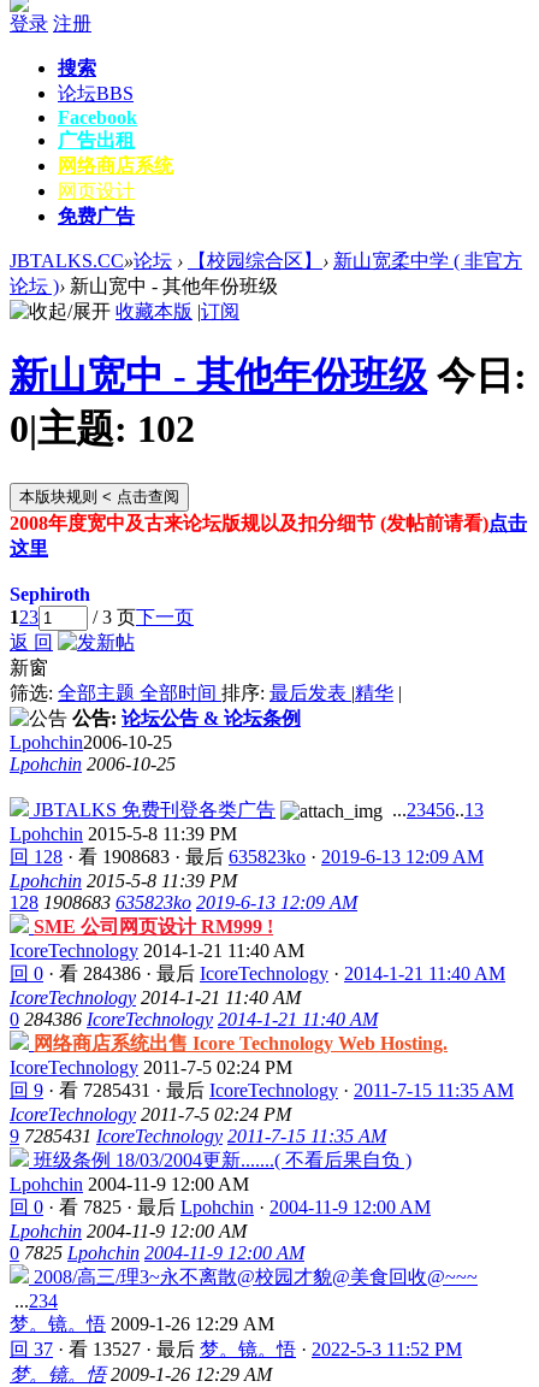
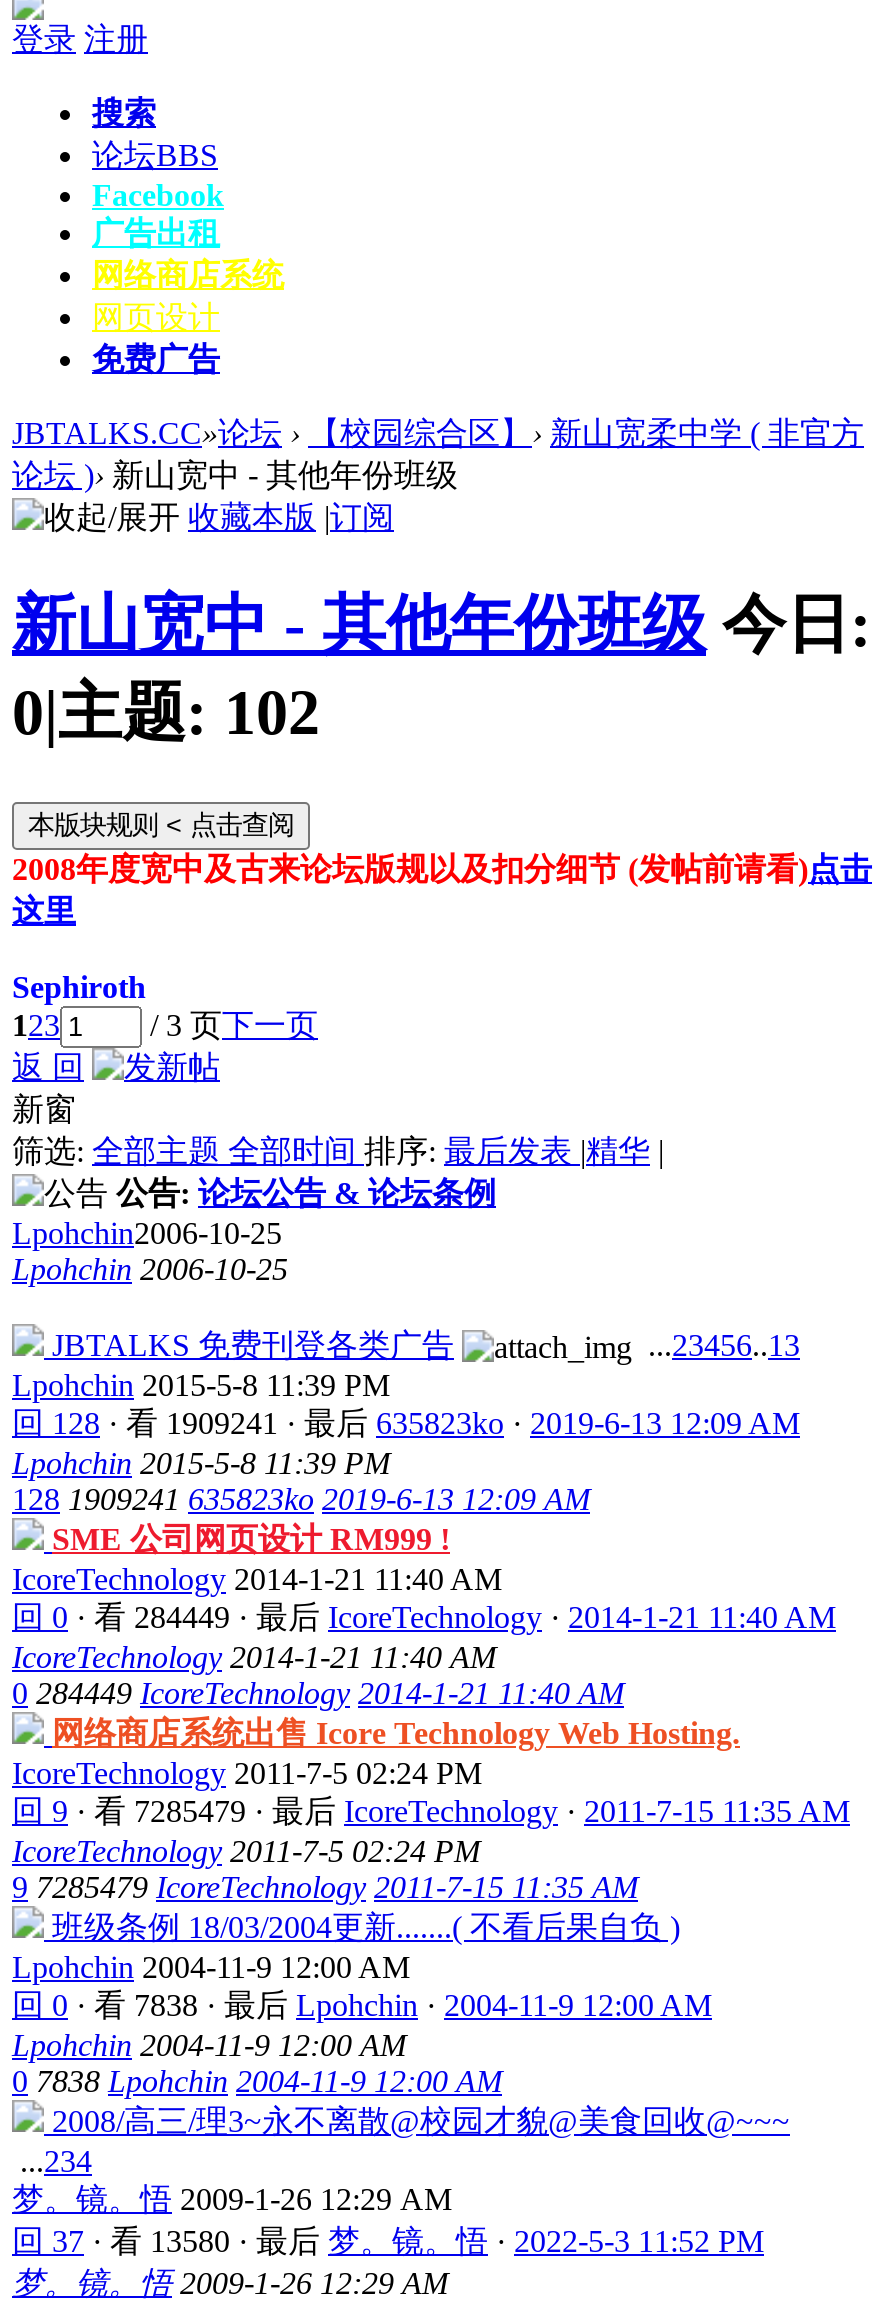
- 回 128 · 看 1908683 · 最后635823ko · 2019-6-13 12:09 AM
+ 回 128 · 看 1909241 · 最后635823ko · 2019-6-13 12:09 AM

- 128 1908683 635823ko 2019-6-13 12:09 AM
+ 128 1909241 635823ko 2019-6-13 12:09 AM

- 回 0 · 看 284386 · 最后IcoreTechnology · 2014-1-21 11:40 AM
+ 回 0 · 看 284449 · 最后IcoreTechnology · 2014-1-21 11:40 AM

- 0 284386 IcoreTechnology 2014-1-21 11:40 AM
+ 0 284449 IcoreTechnology 2014-1-21 11:40 AM

- 回 9 · 看 7285431 · 最后IcoreTechnology · 2011-7-15 11:35 AM
+ 回 9 · 看 7285479 · 最后IcoreTechnology · 2011-7-15 11:35 AM

- 9 7285431 IcoreTechnology 2011-7-15 11:35 AM
+ 9 7285479 IcoreTechnology 2011-7-15 11:35 AM

- 回 0 · 看 7825 · 最后Lpohchin · 2004-11-9 12:00 AM
+ 回 0 · 看 7838 · 最后Lpohchin · 2004-11-9 12:00 AM

- 0 7825 Lpohchin 2004-11-9 12:00 AM
+ 0 7838 Lpohchin 2004-11-9 12:00 AM

- 回 37 · 看 13527 · 最后梦。镜。悟· 2022-5-3 11:52 PM
+ 回 37 · 看 13580 · 最后梦。镜。悟· 2022-5-3 11:52 PM
